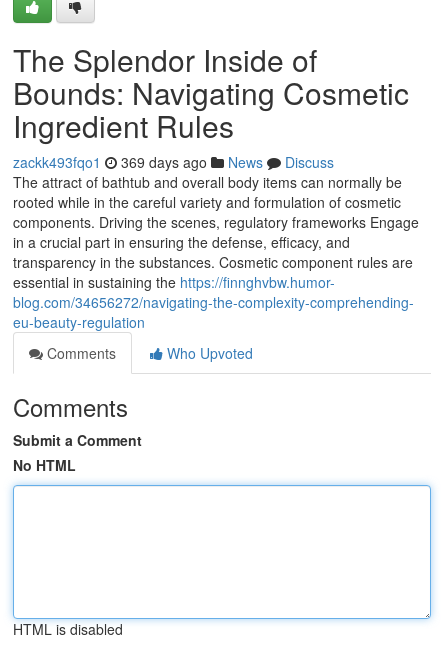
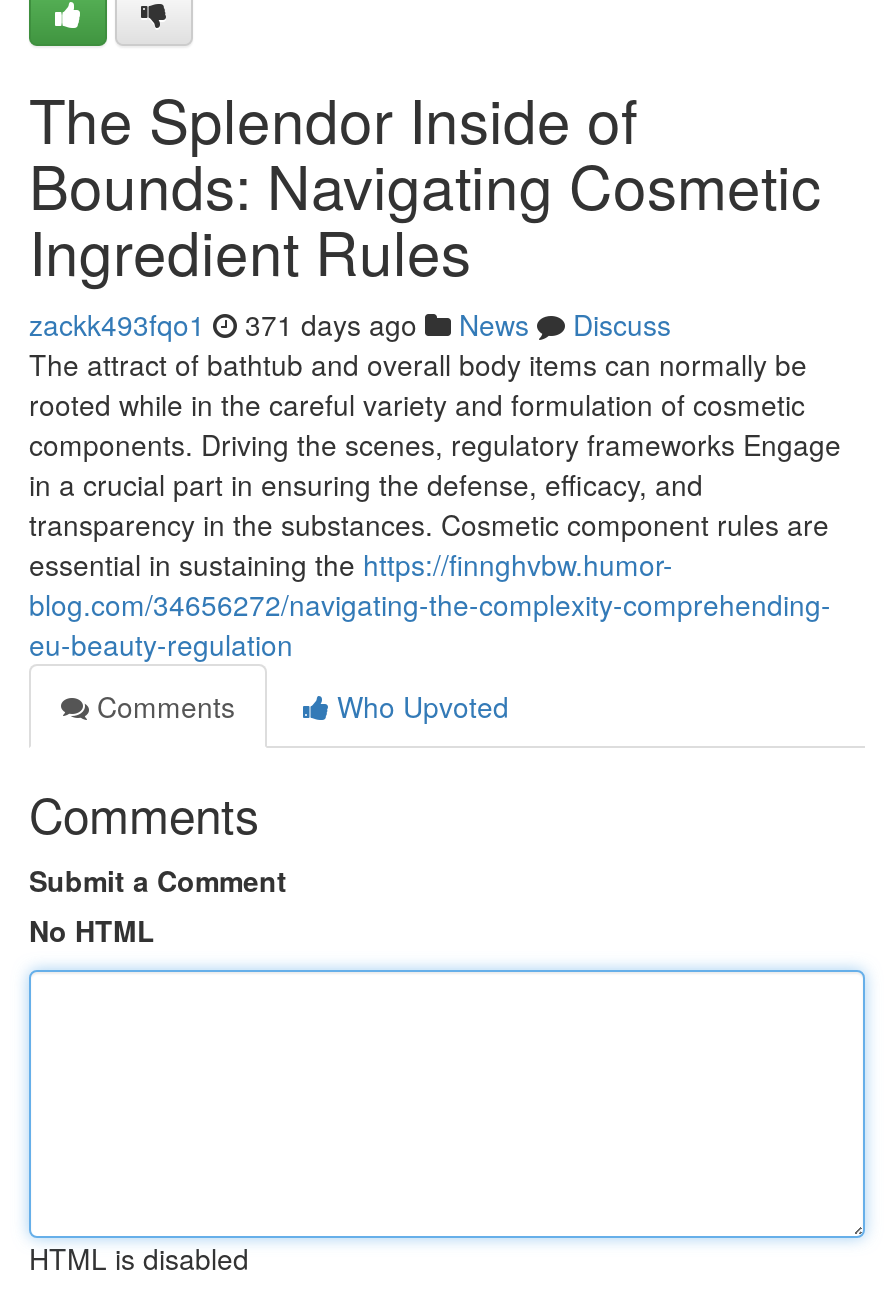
- zackk493fqo1 369 days ago News Discuss
+ zackk493fqo1 371 days ago News Discuss
